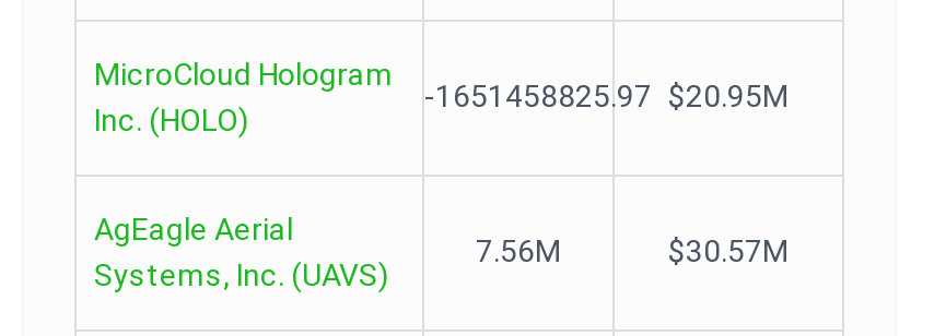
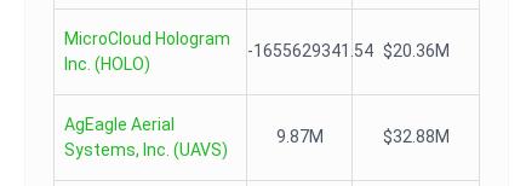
- -1651458825.97 $20.95M
+ -1655629341.54 $20.36M

- 7.56M
- $30.57M
+ 9.87M
+ $32.88M
